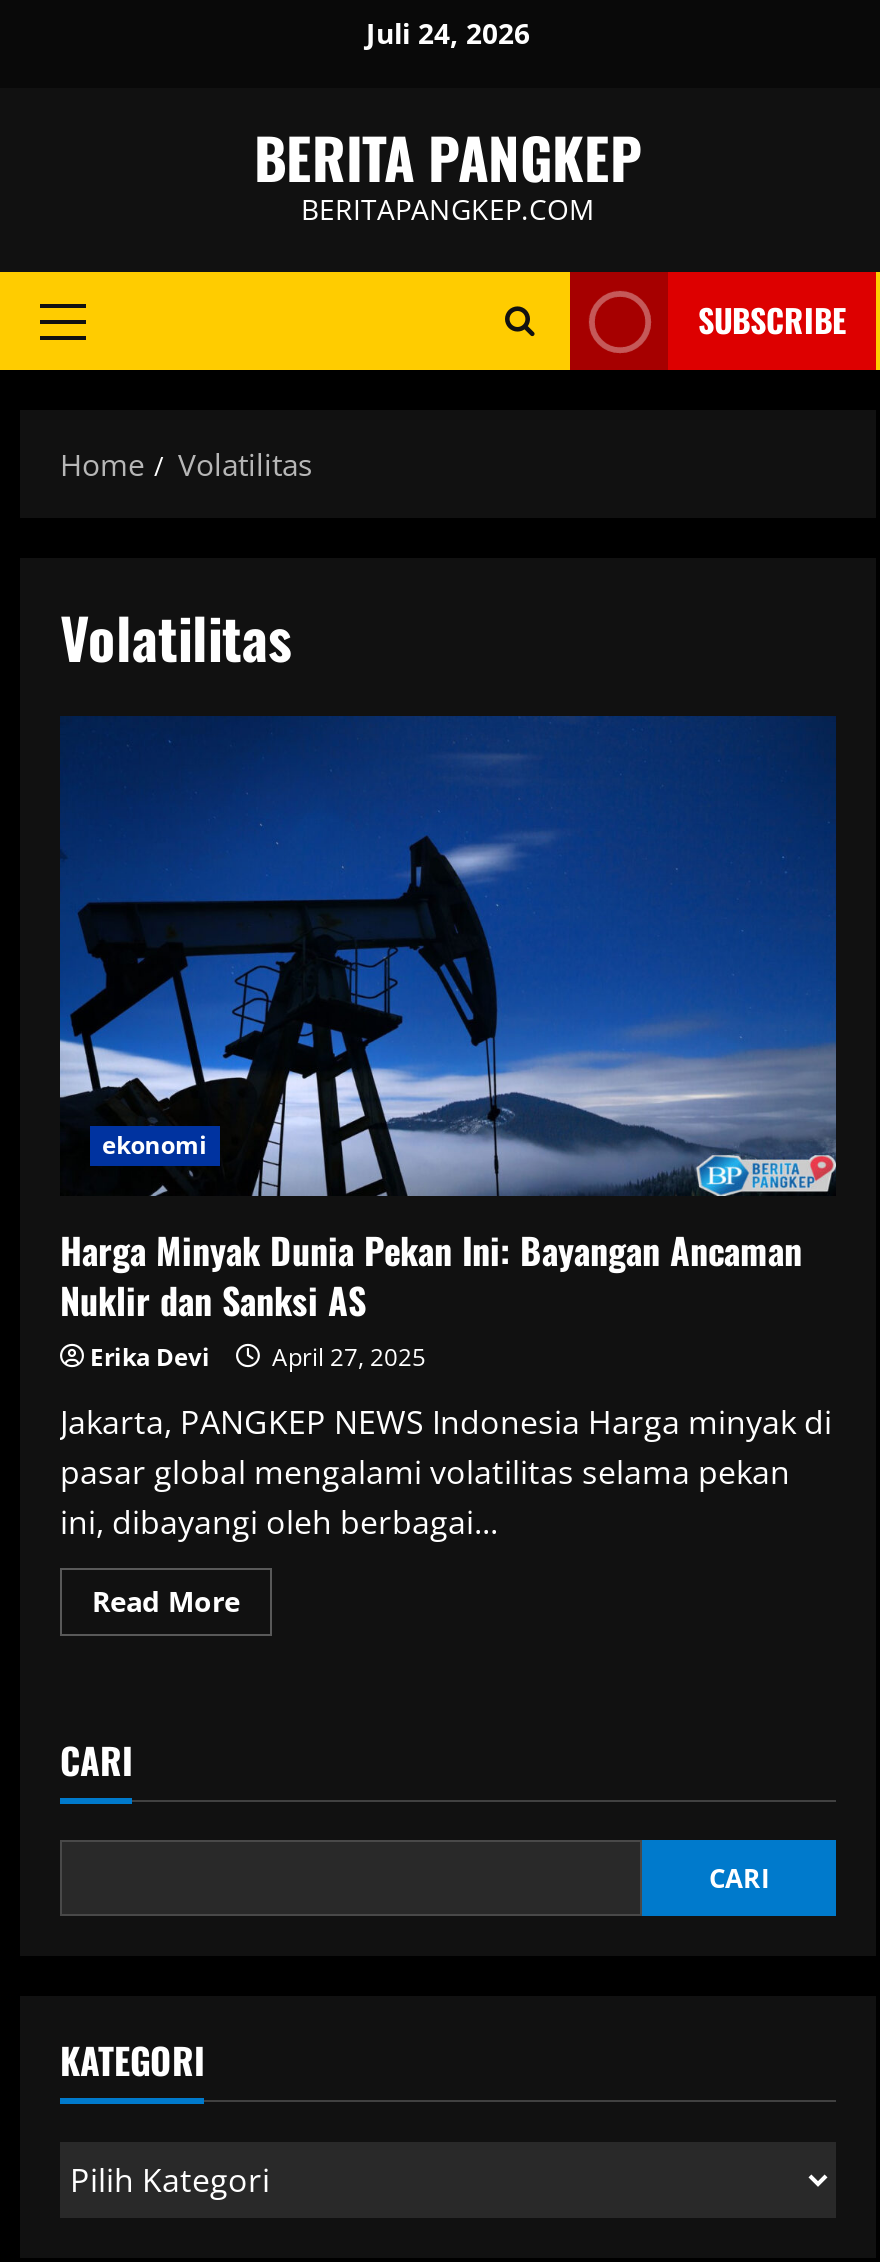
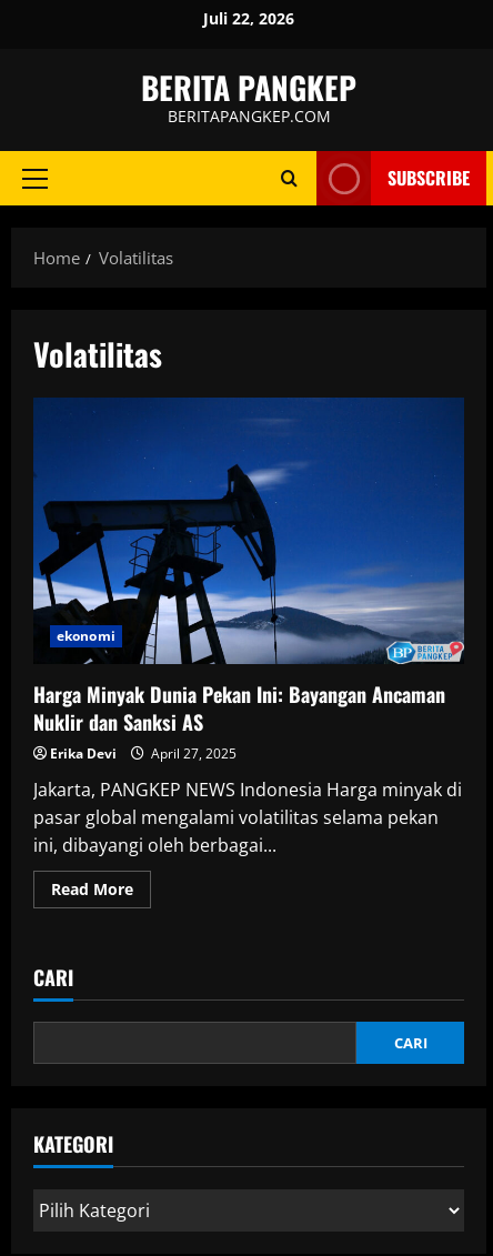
- Juli 24, 2026
+ Juli 22, 2026
